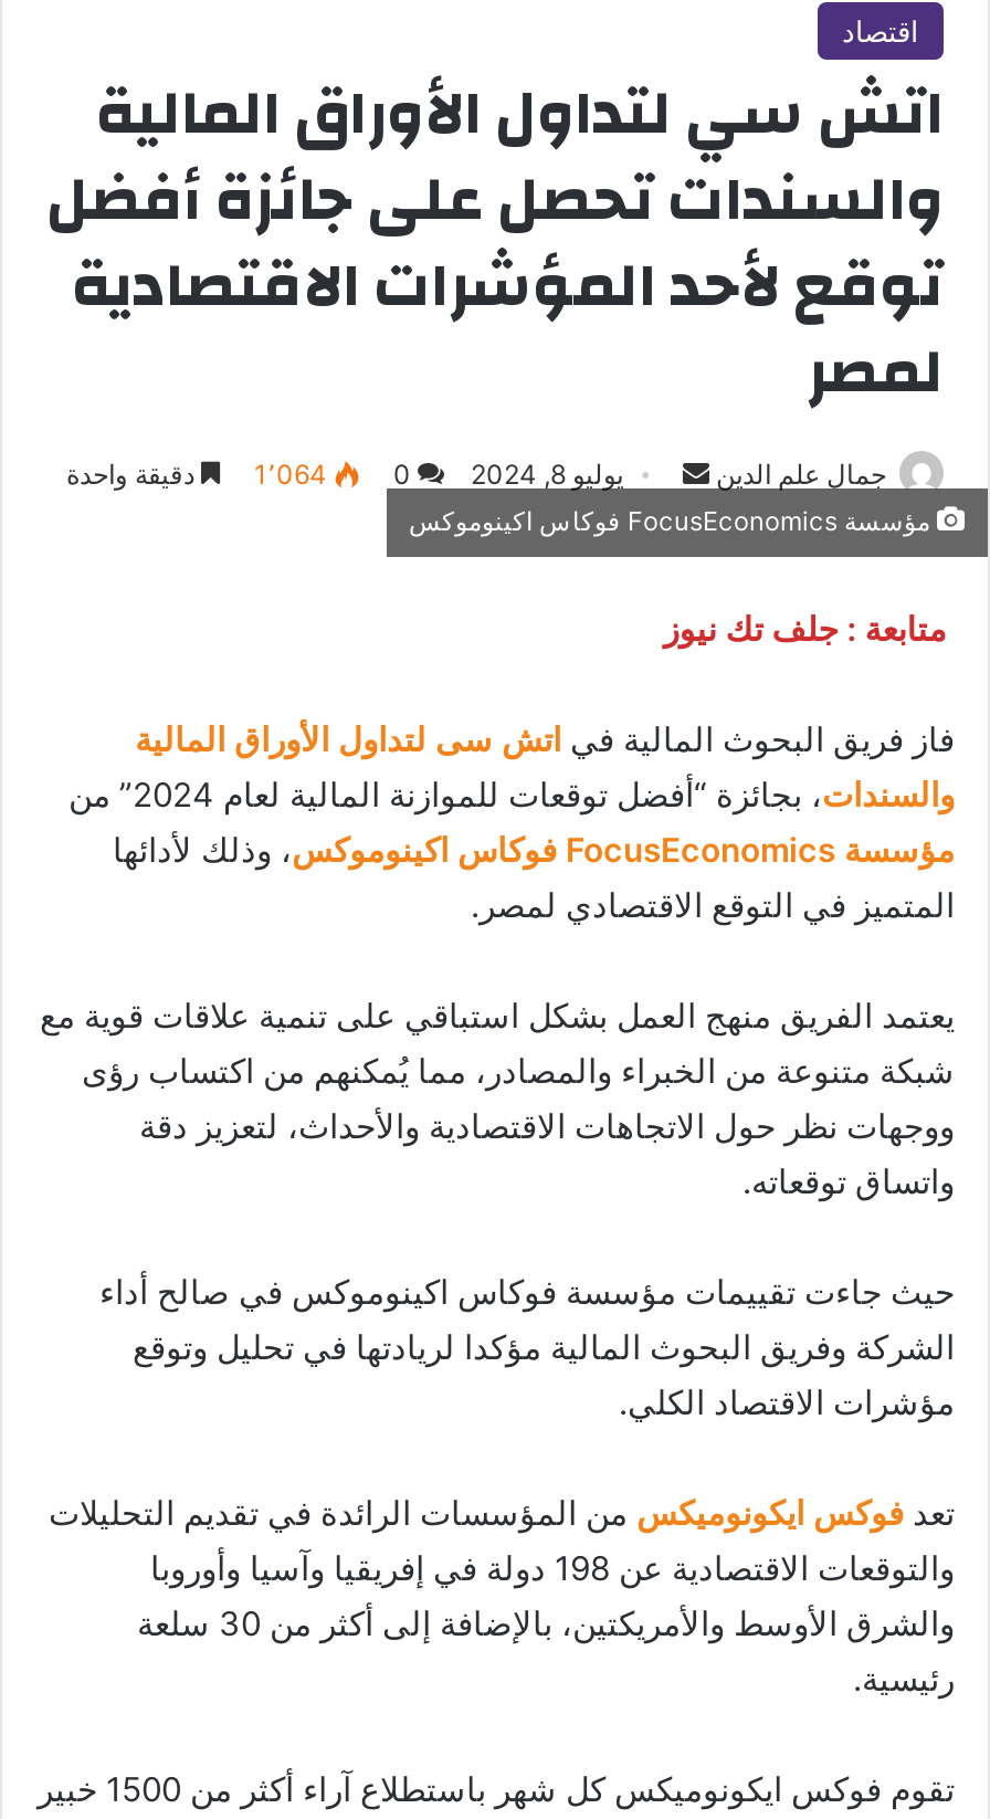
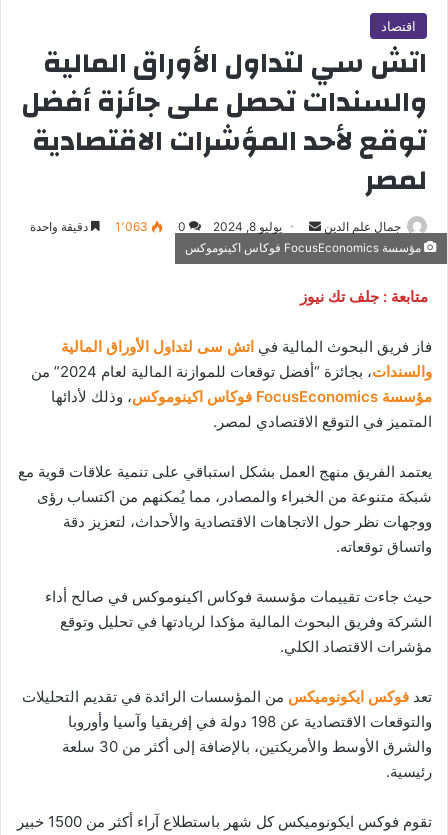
- 1٬064
+ 1٬063
